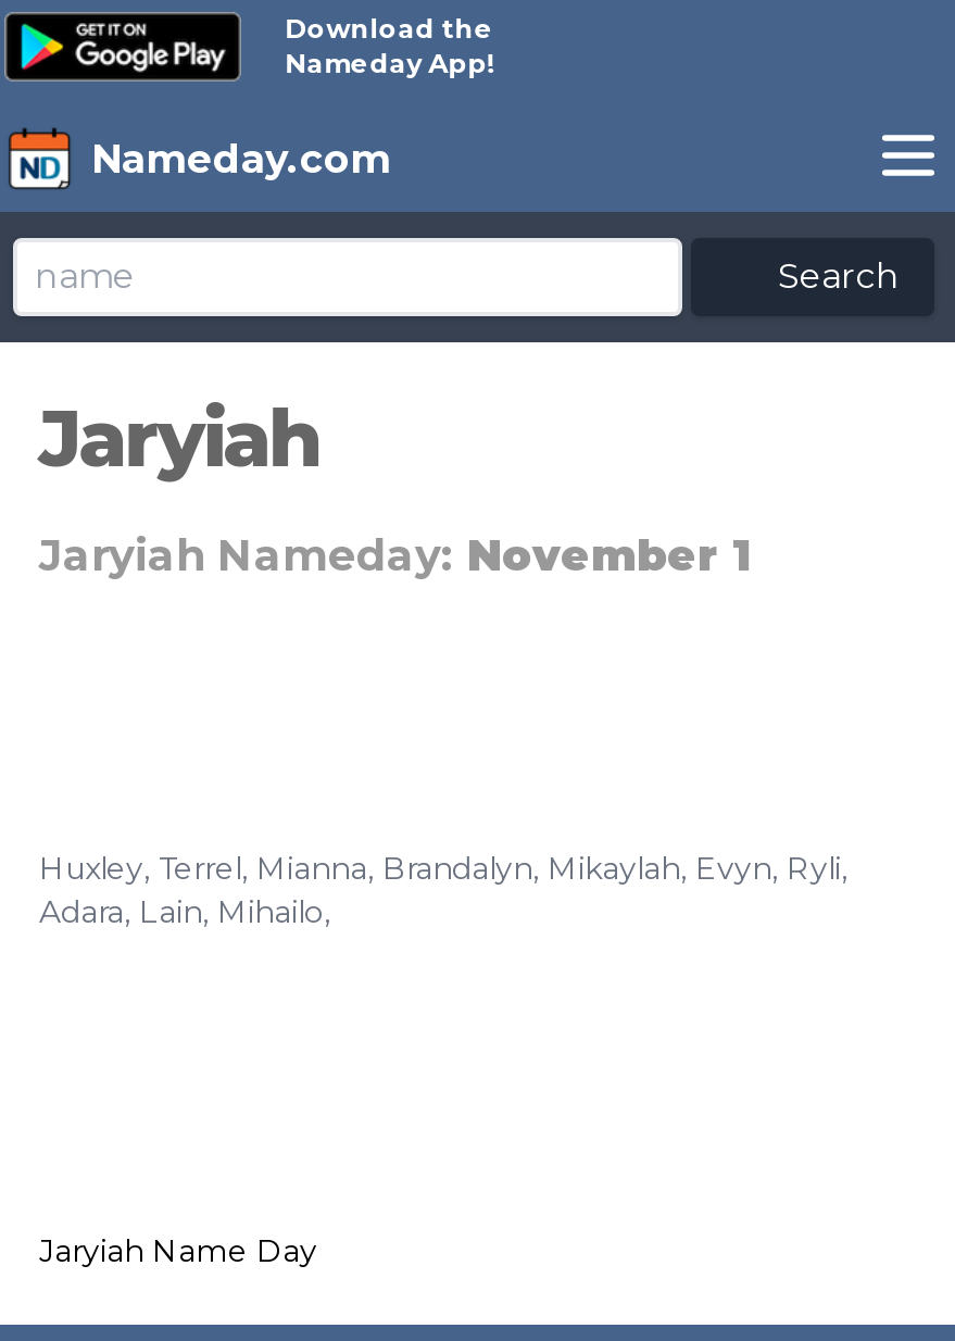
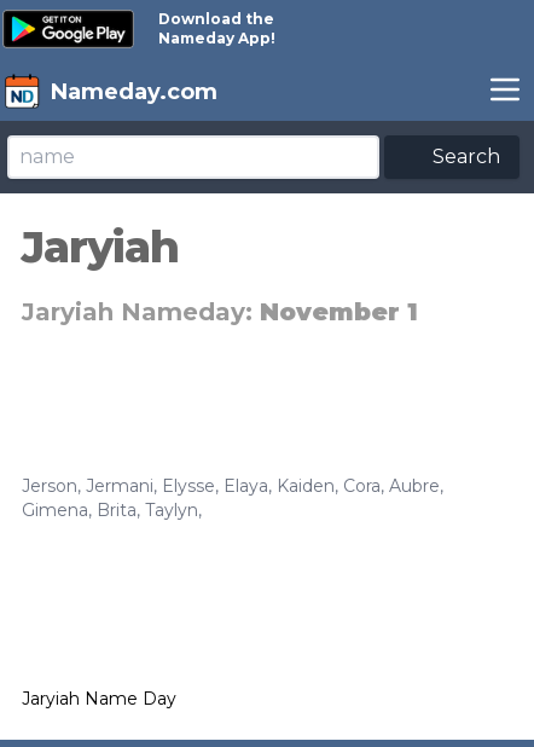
- Huxley, Terrel, Mianna, Brandalyn, Mikaylah, Evyn, Ryli,
- Adara, Lain, Mihailo,
+ Jerson, Jermani, Elysse, Elaya, Kaiden, Cora, Aubre,
+ Gimena, Brita, Taylyn,
